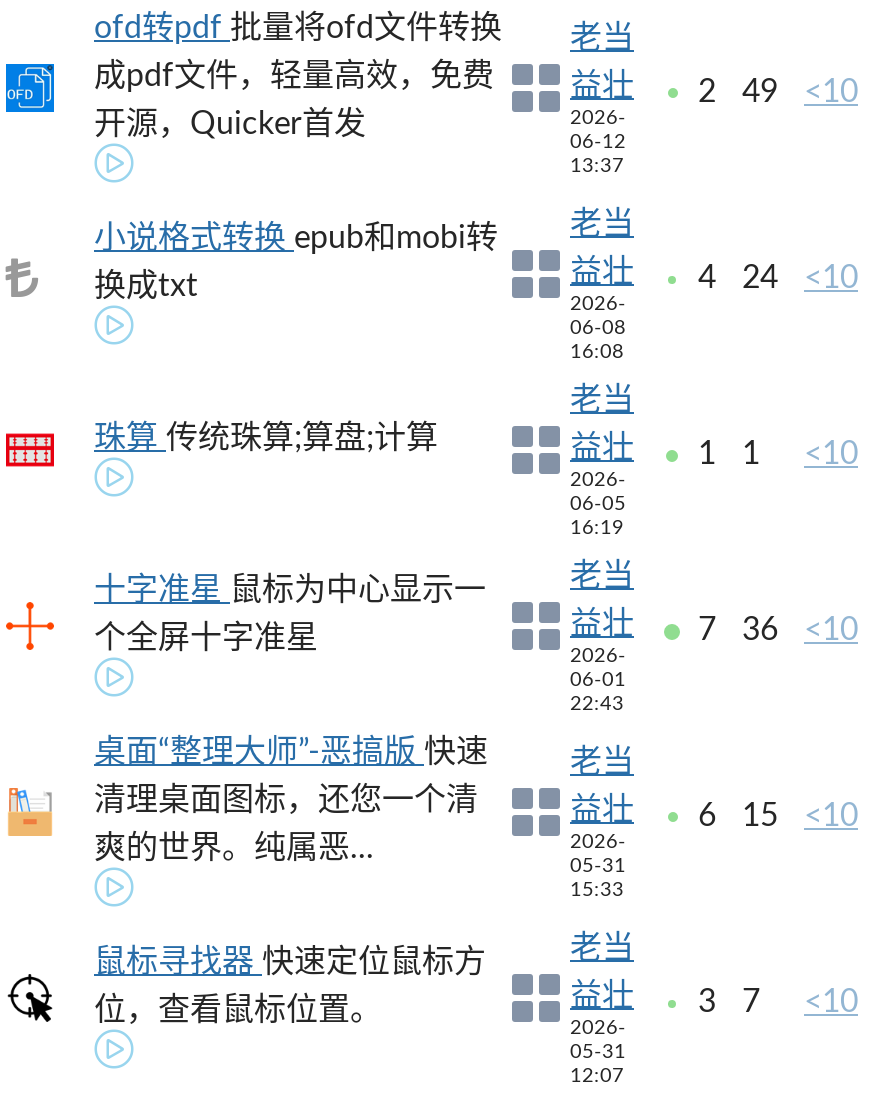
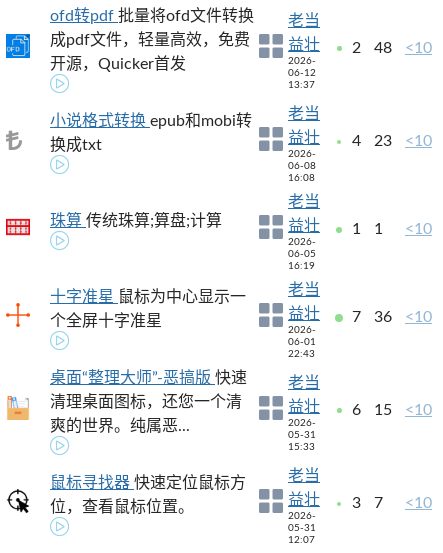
- 益壮 2 49 <10
+ 益壮 2 48 <10

- 益壮 4 24 <10
+ 益壮 4 23 <10
